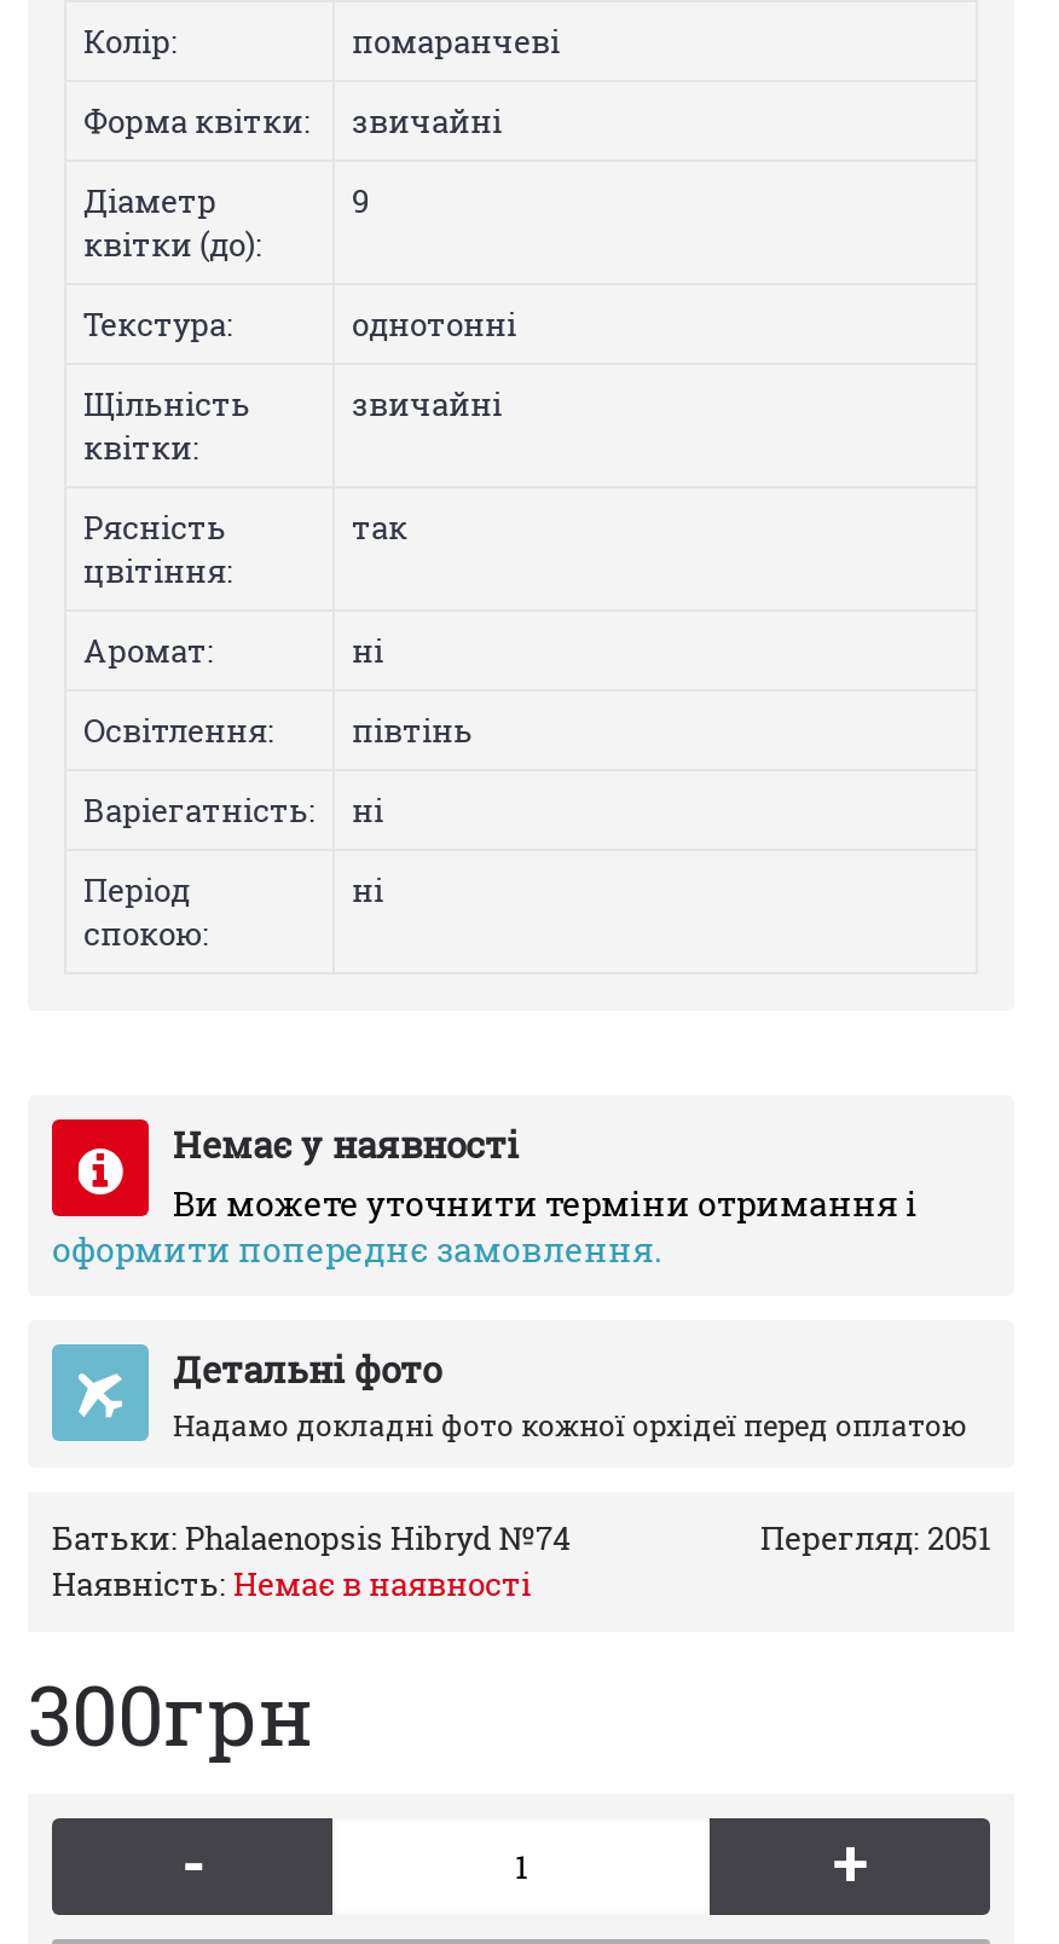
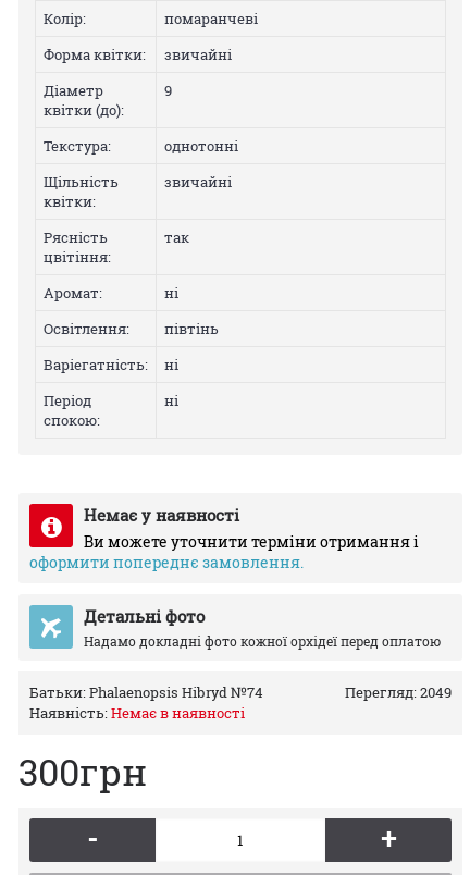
- Перегляд: 2051
+ Перегляд: 2049
